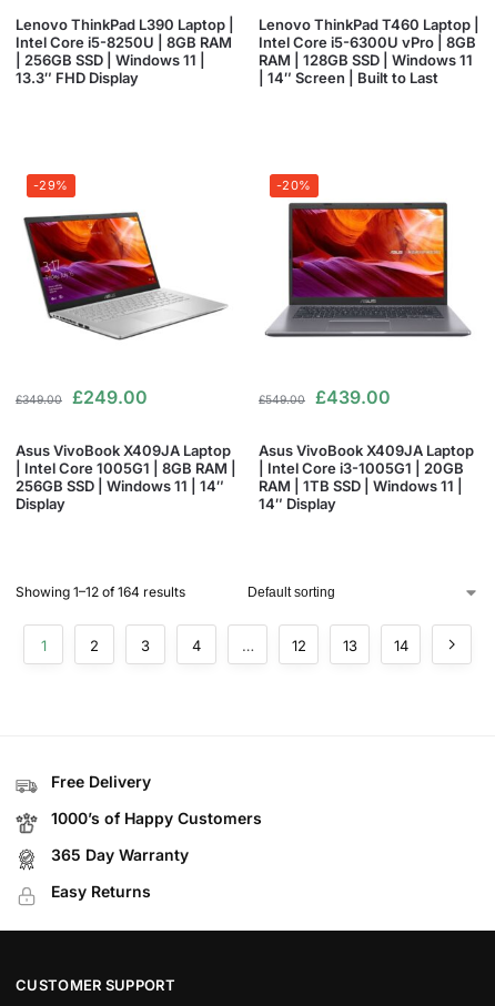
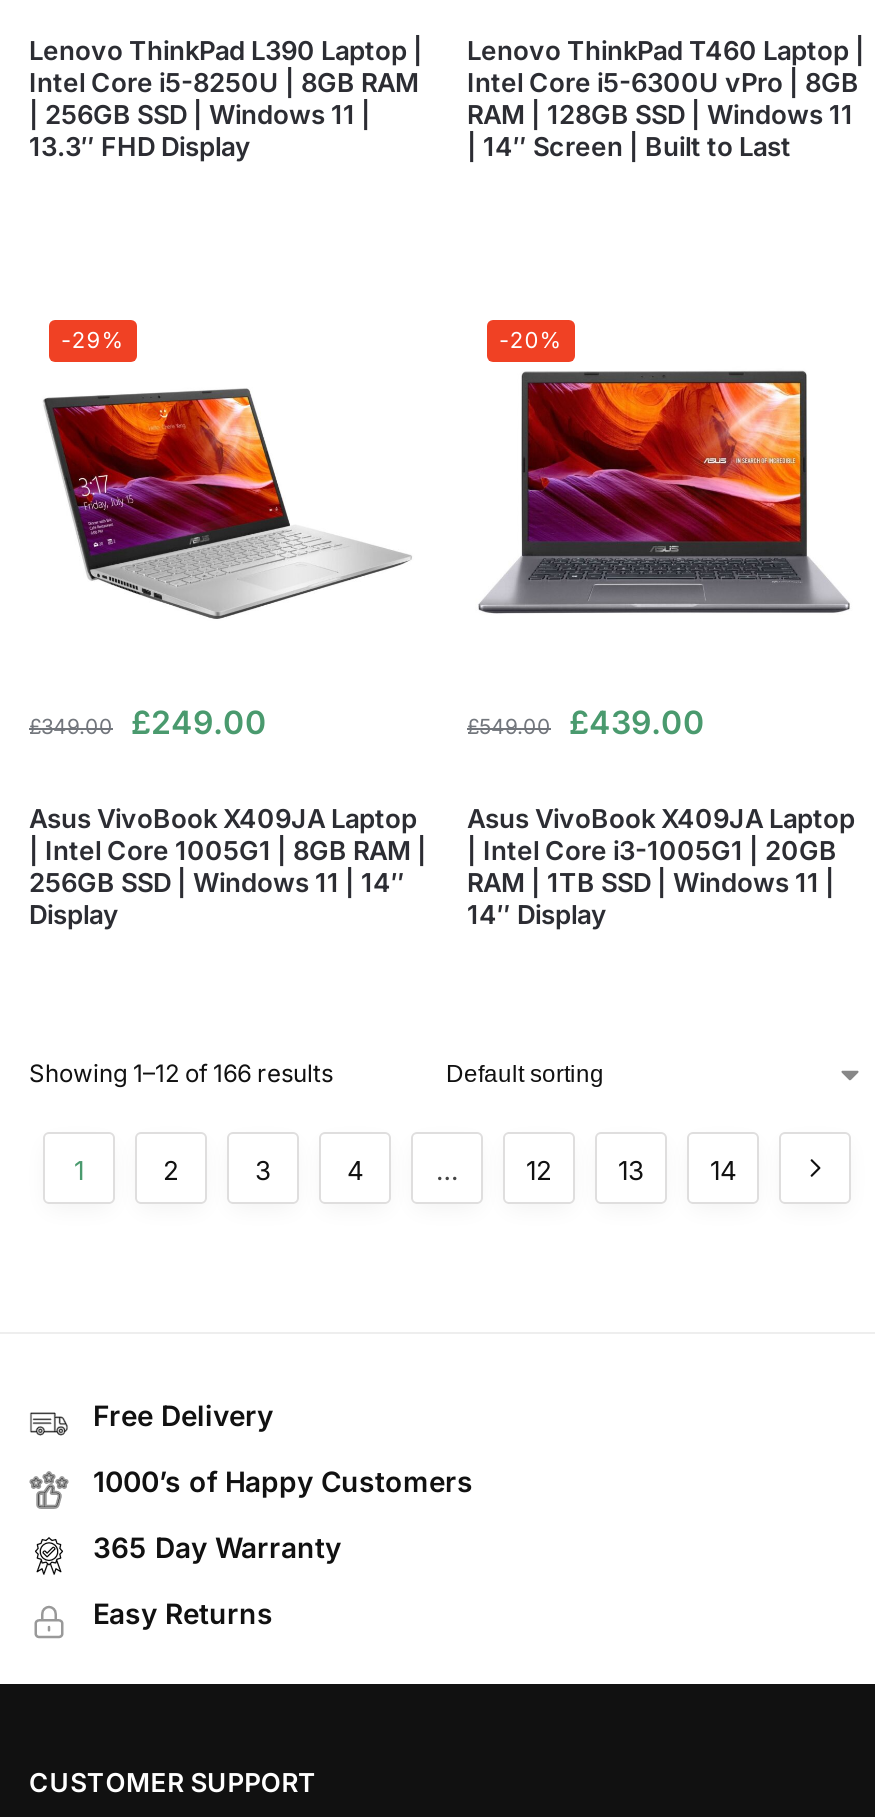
- Showing 1–12 of 164 results
+ Showing 1–12 of 166 results
